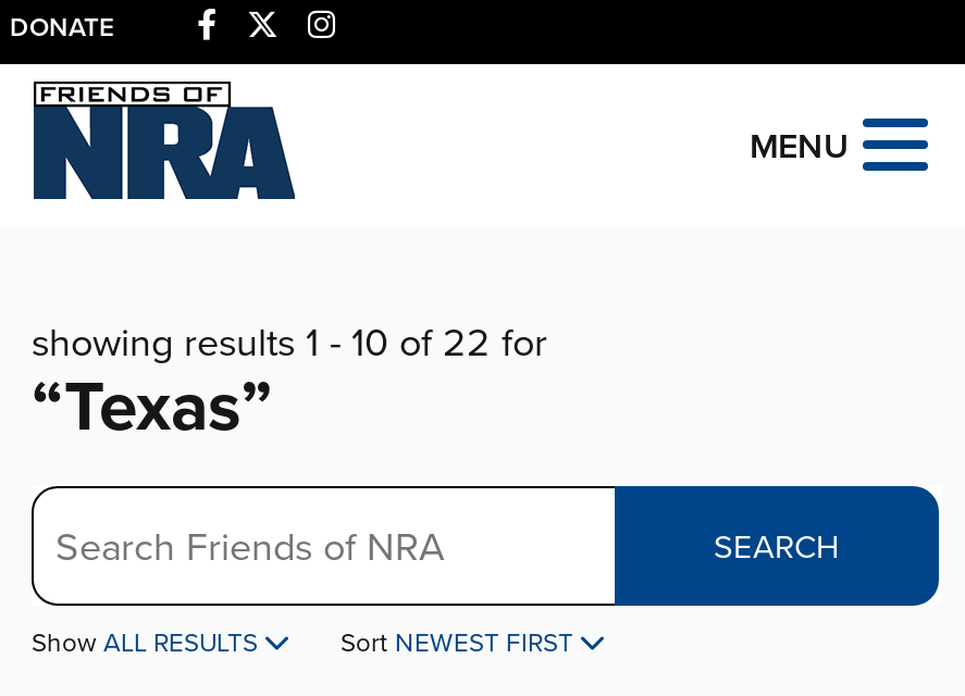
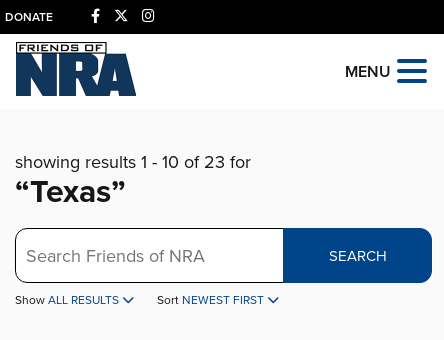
- showing results 1 - 10 of 22 for
+ showing results 1 - 10 of 23 for
